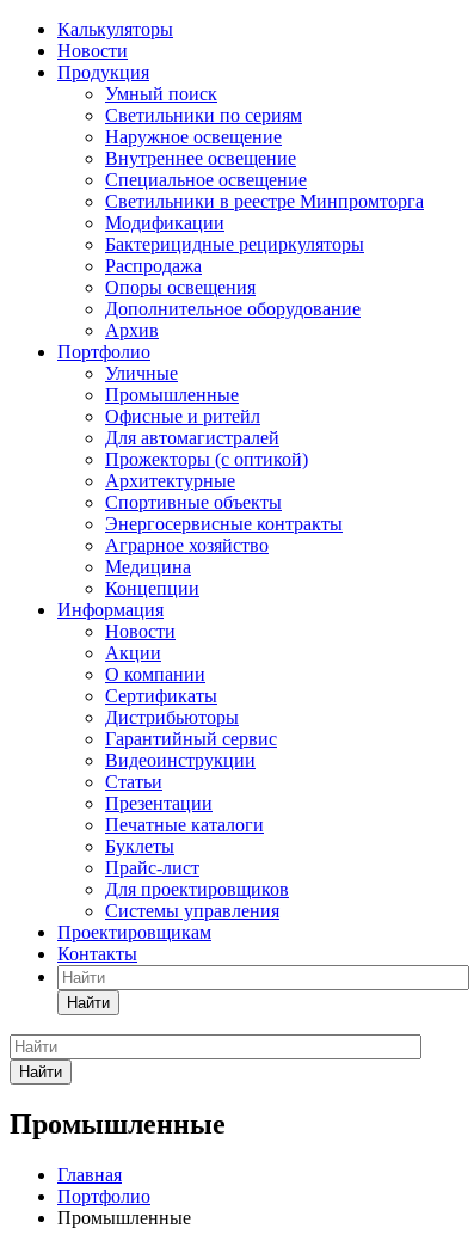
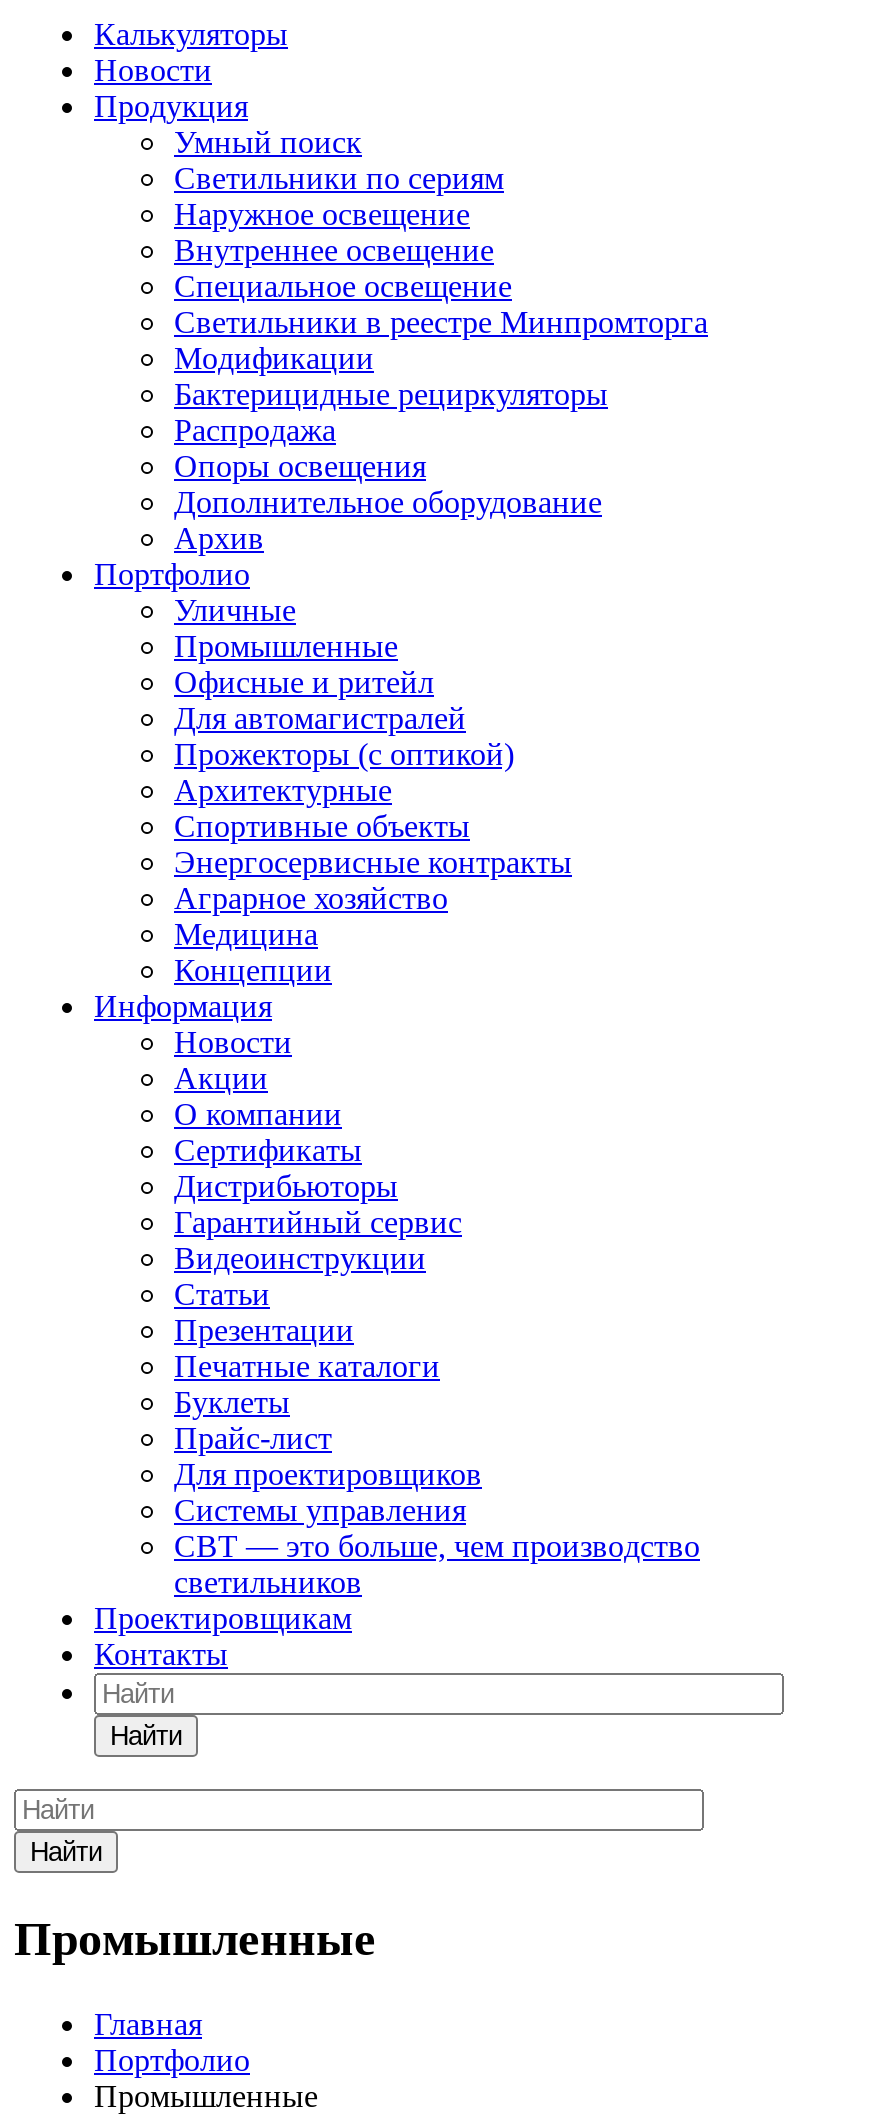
+ СВТ — это больше, чем производство
+ светильников
